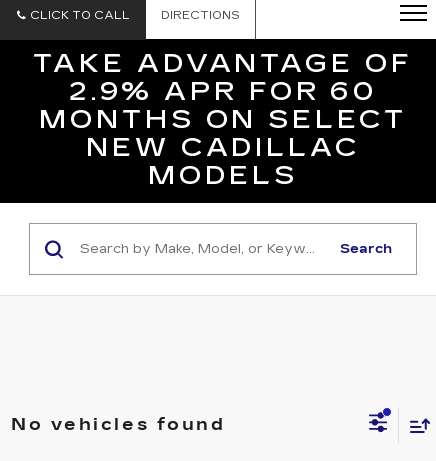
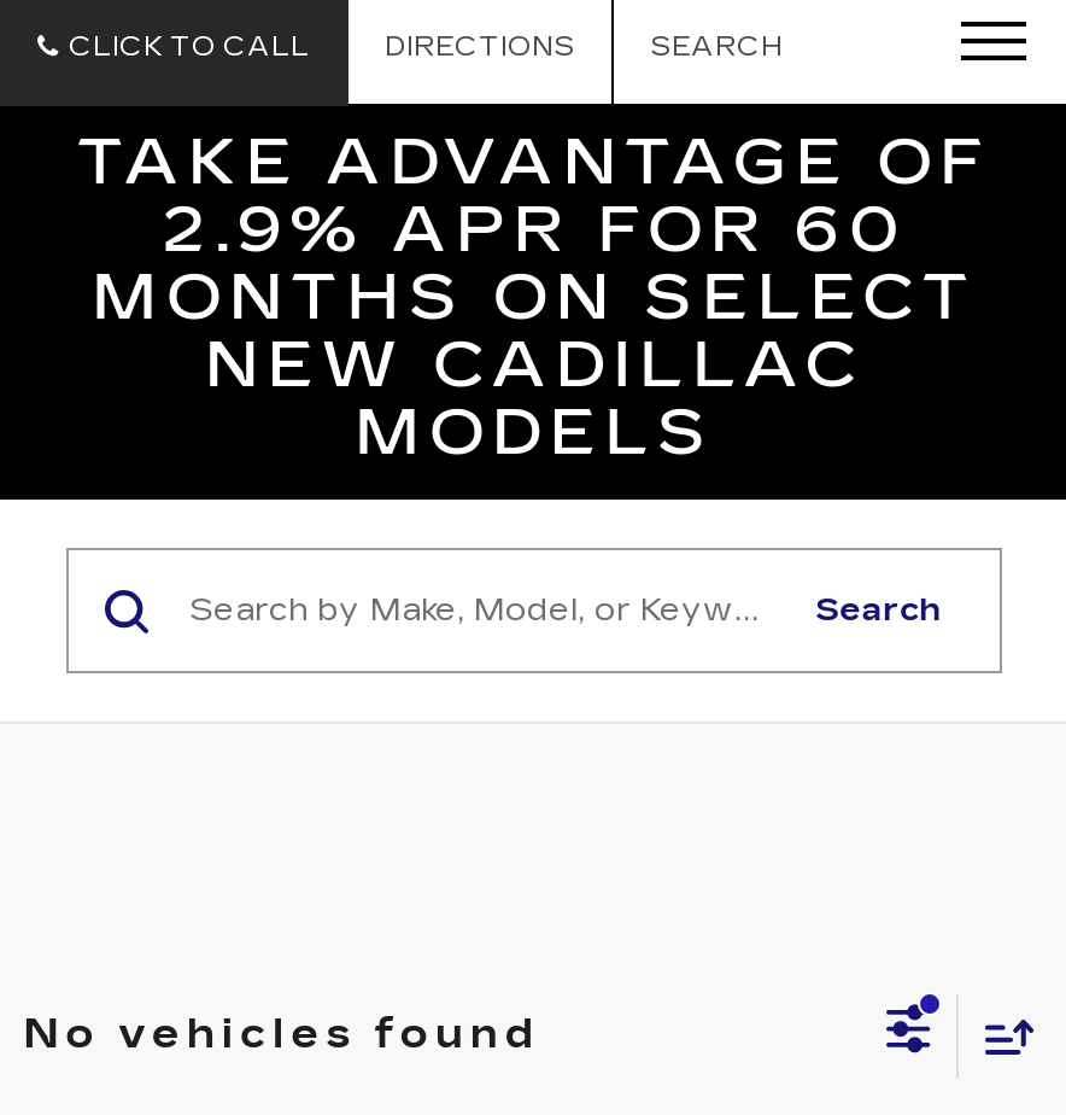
+ SEARCH
